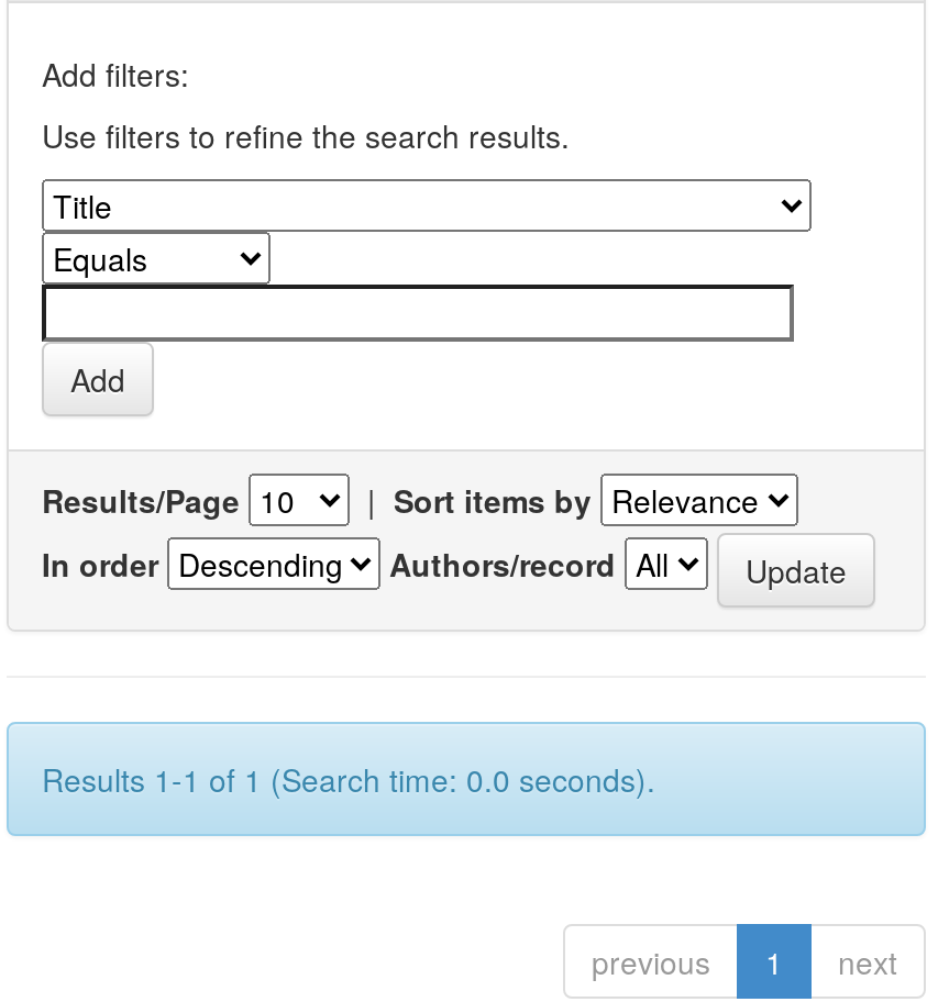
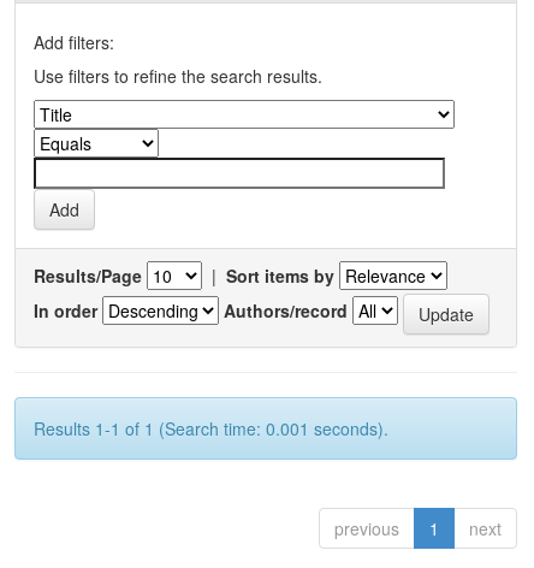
- Results 1-1 of 1 (Search time: 0.0 seconds).
+ Results 1-1 of 1 (Search time: 0.001 seconds).
